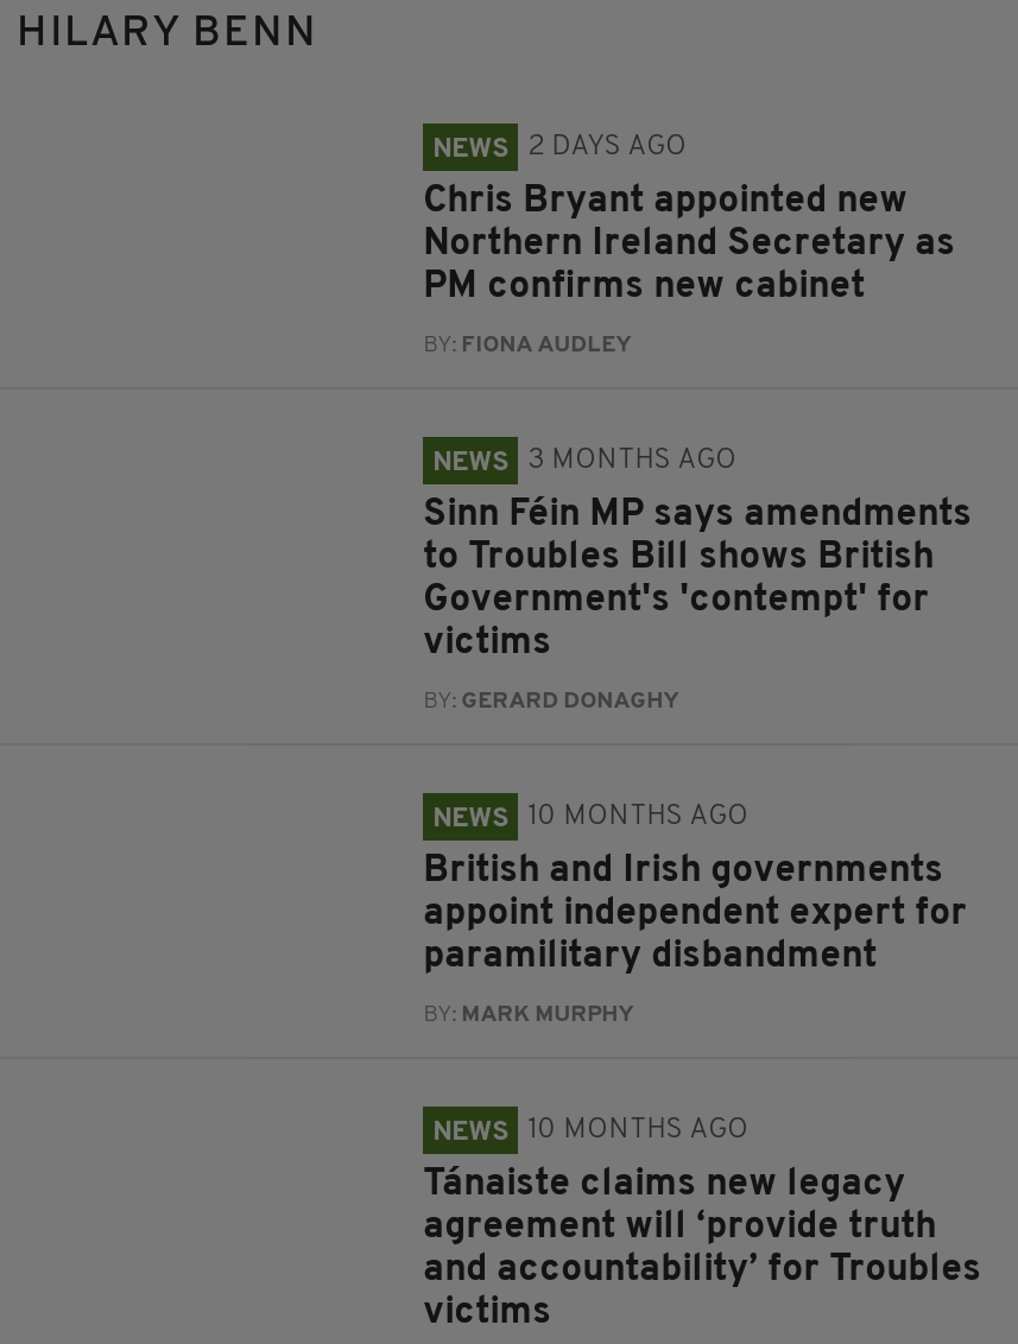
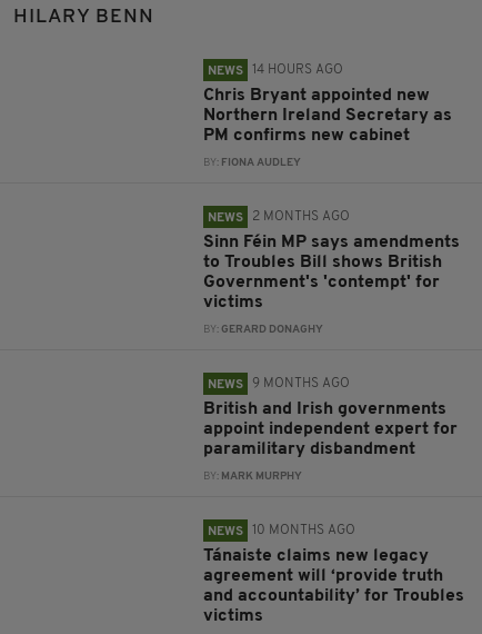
- NEWS 2 DAYS AGO
+ NEWS 14 HOURS AGO

- NEWS 3 MONTHS AGO
+ NEWS 2 MONTHS AGO

- NEWS 10 MONTHS AGO
+ NEWS 9 MONTHS AGO
